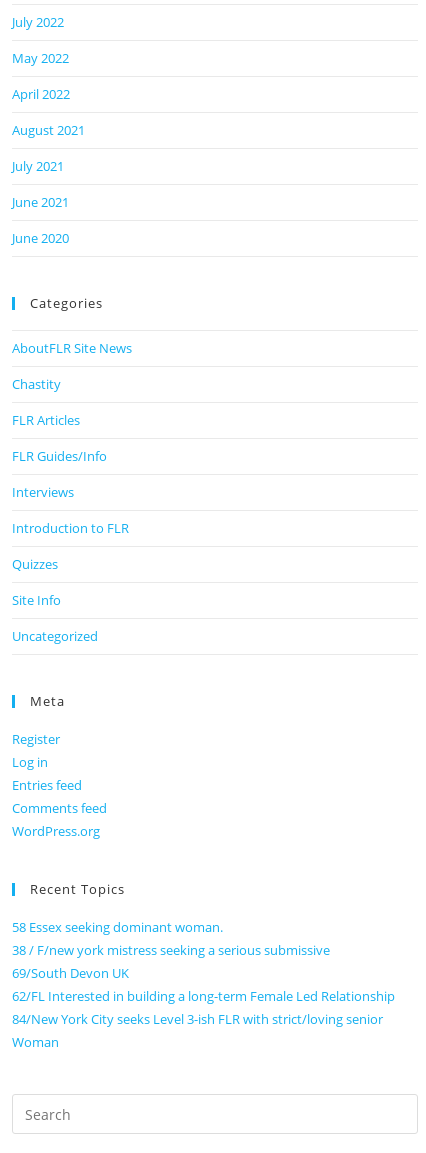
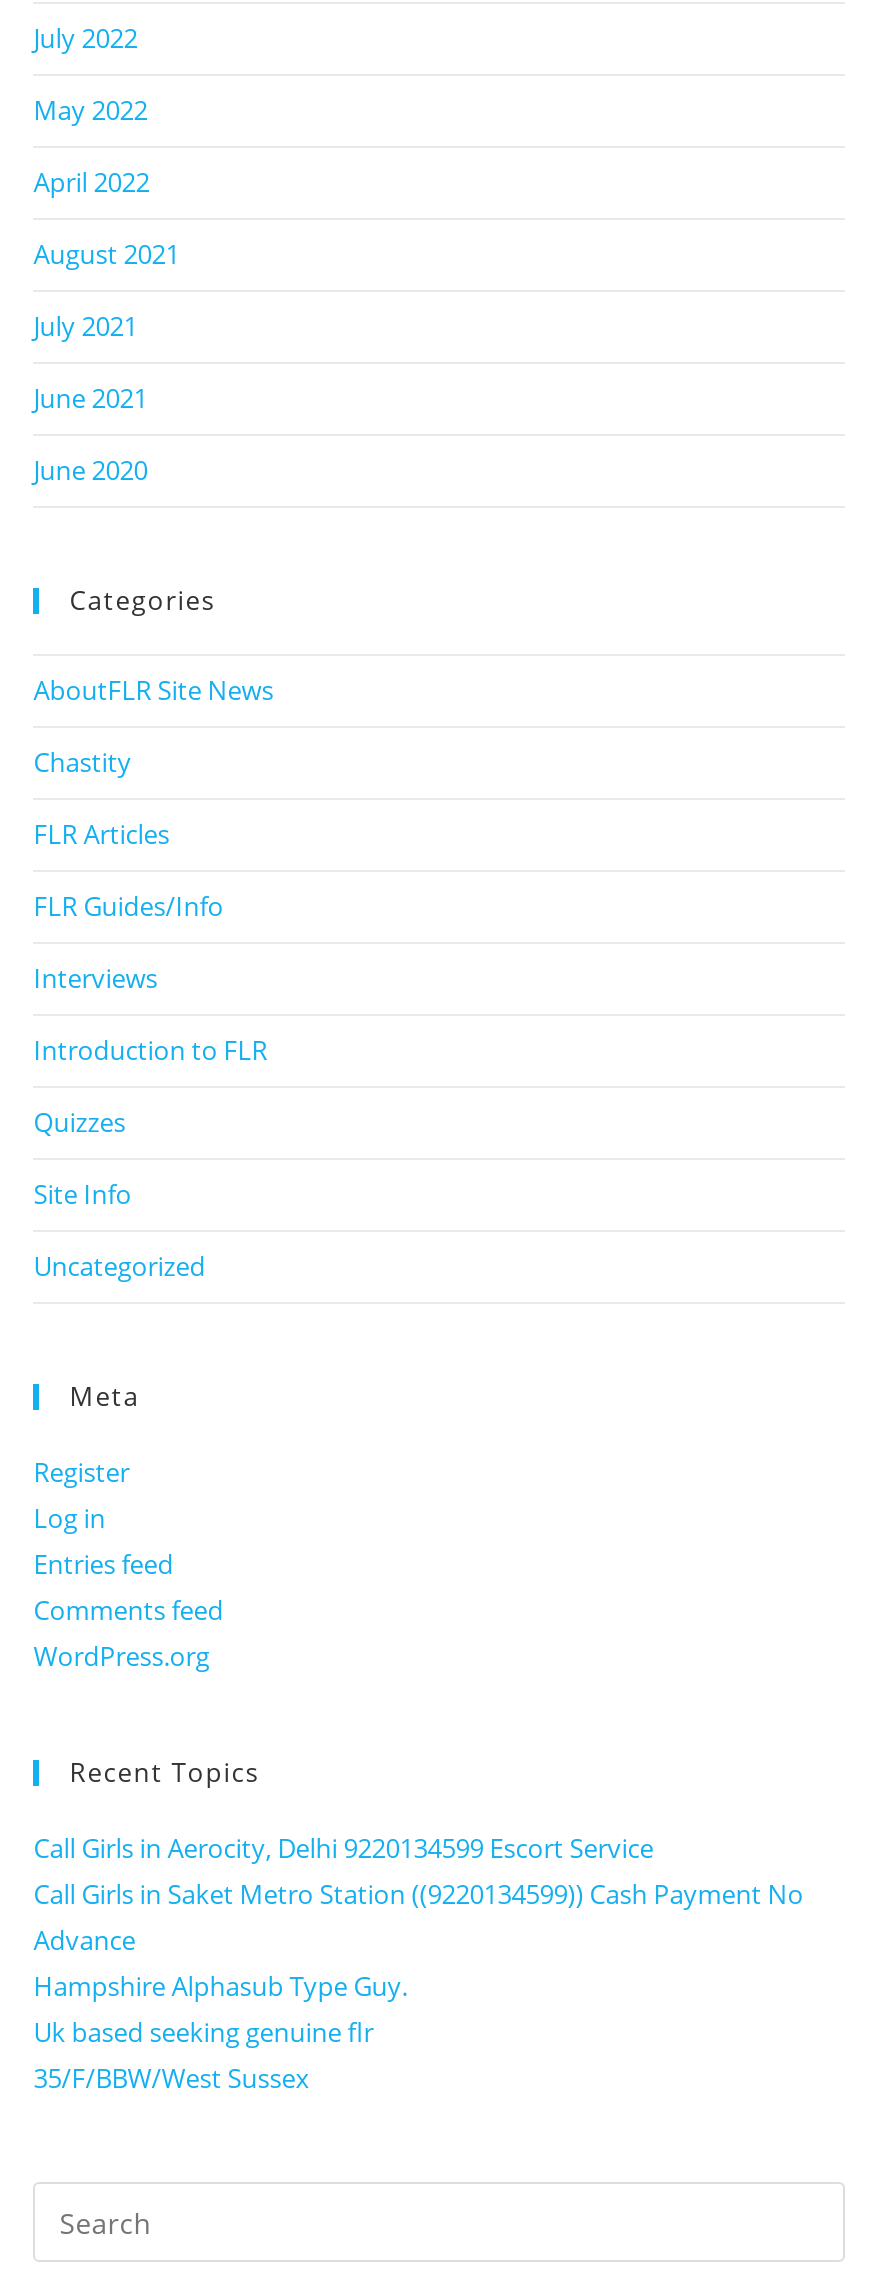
- 58 Essex seeking dominant woman.
- 38 / F/new york mistress seeking a serious submissive
- 69/South Devon UK
- 62/FL Interested in building a long-term Female Led Relationship
- 84/New York City seeks Level 3-ish FLR with strict/loving senior
- Woman
+ Call Girls in Aerocity, Delhi 9220134599 Escort Service
+ Call Girls in Saket Metro Station ((9220134599)) Cash Payment No
+ Advance
+ Hampshire Alphasub Type Guy.
+ Uk based seeking genuine flr
+ 35/F/BBW/West Sussex
